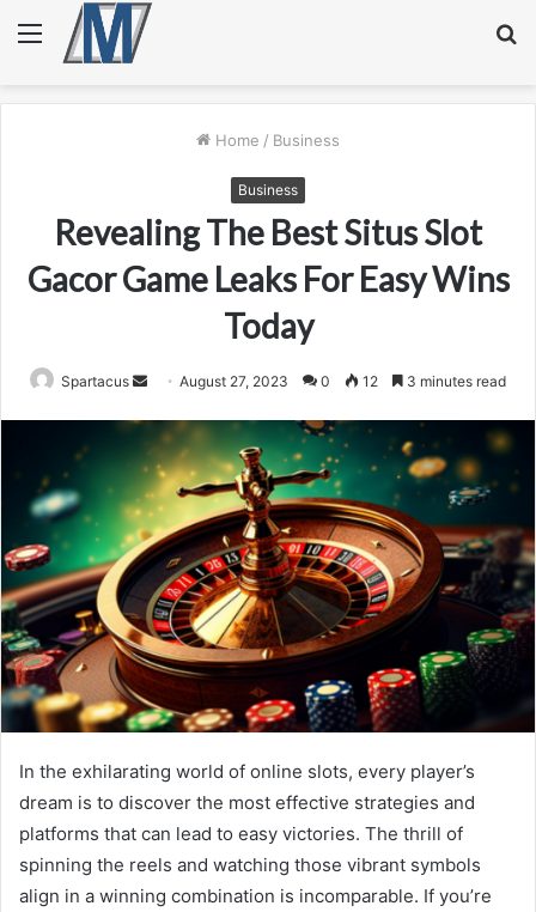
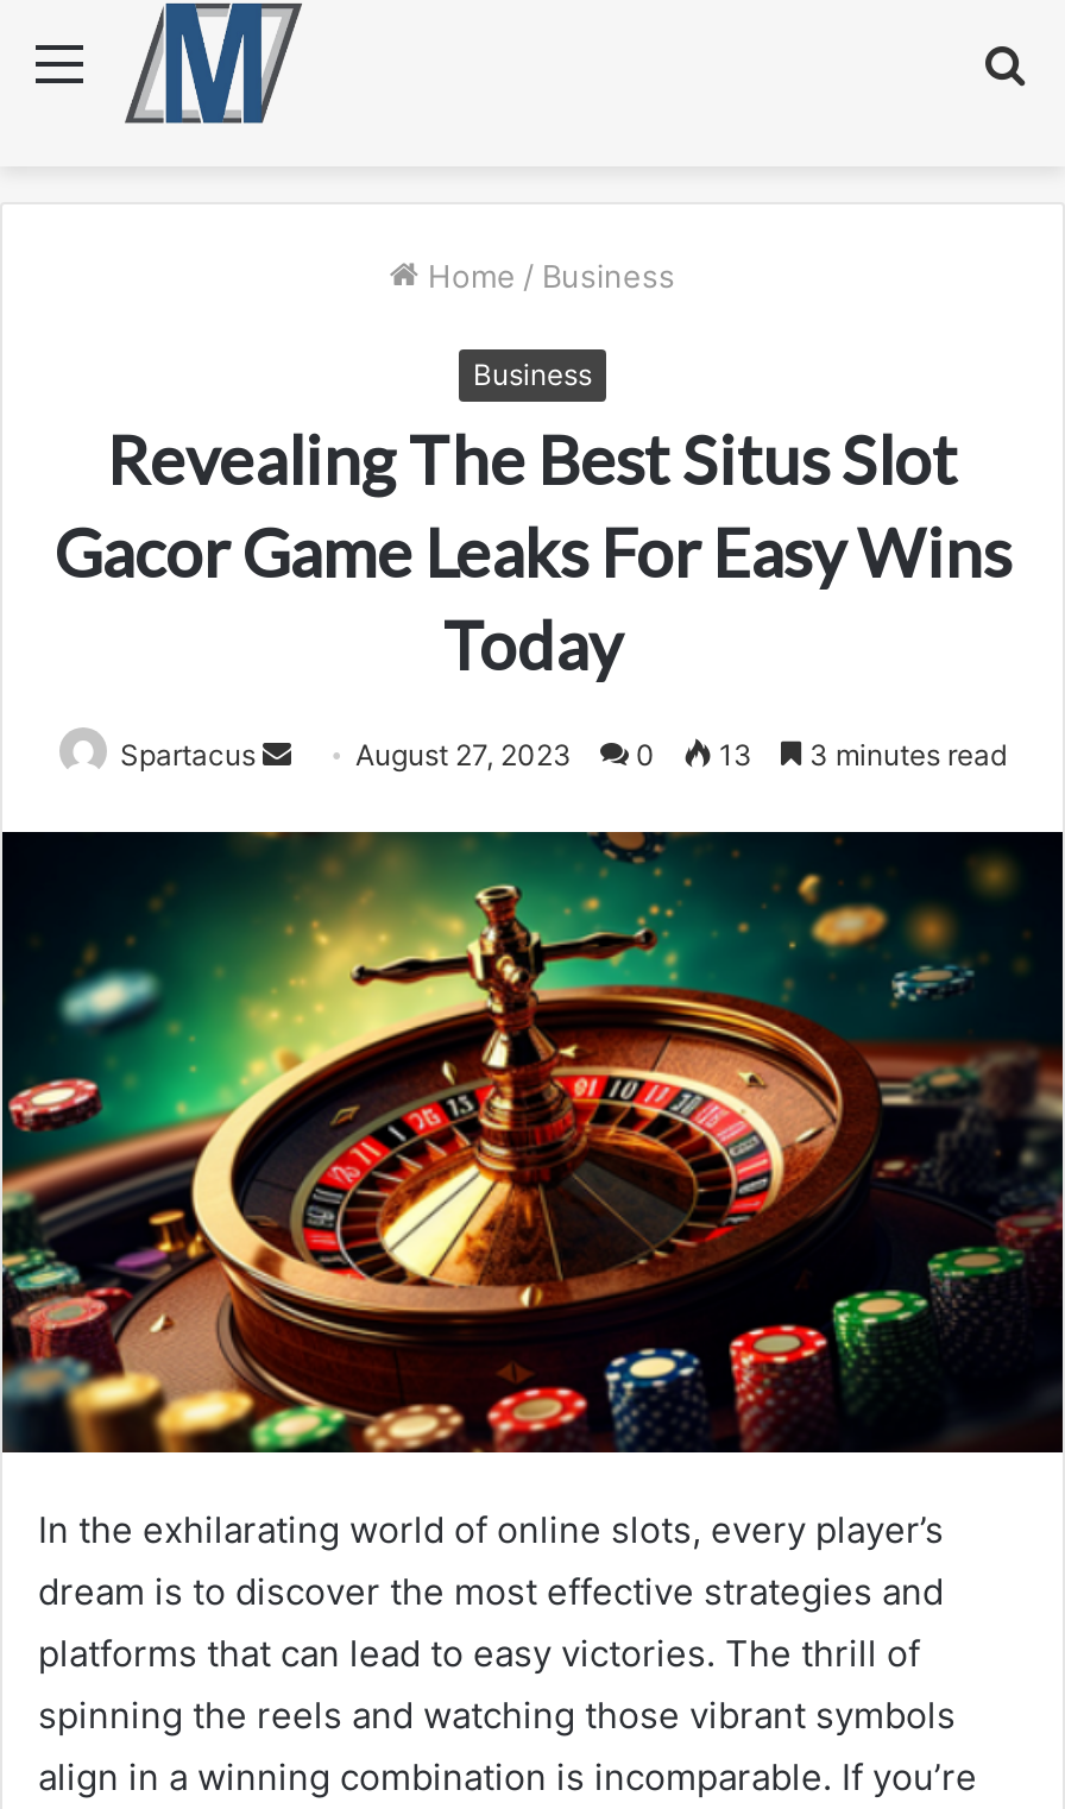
- 12
+ 13
